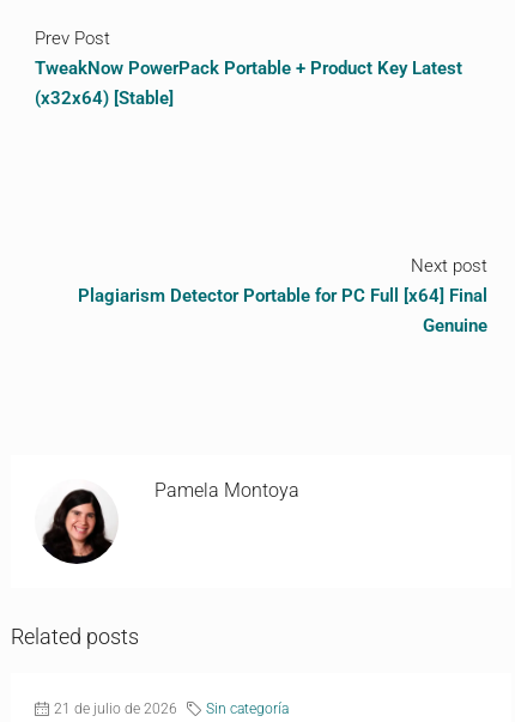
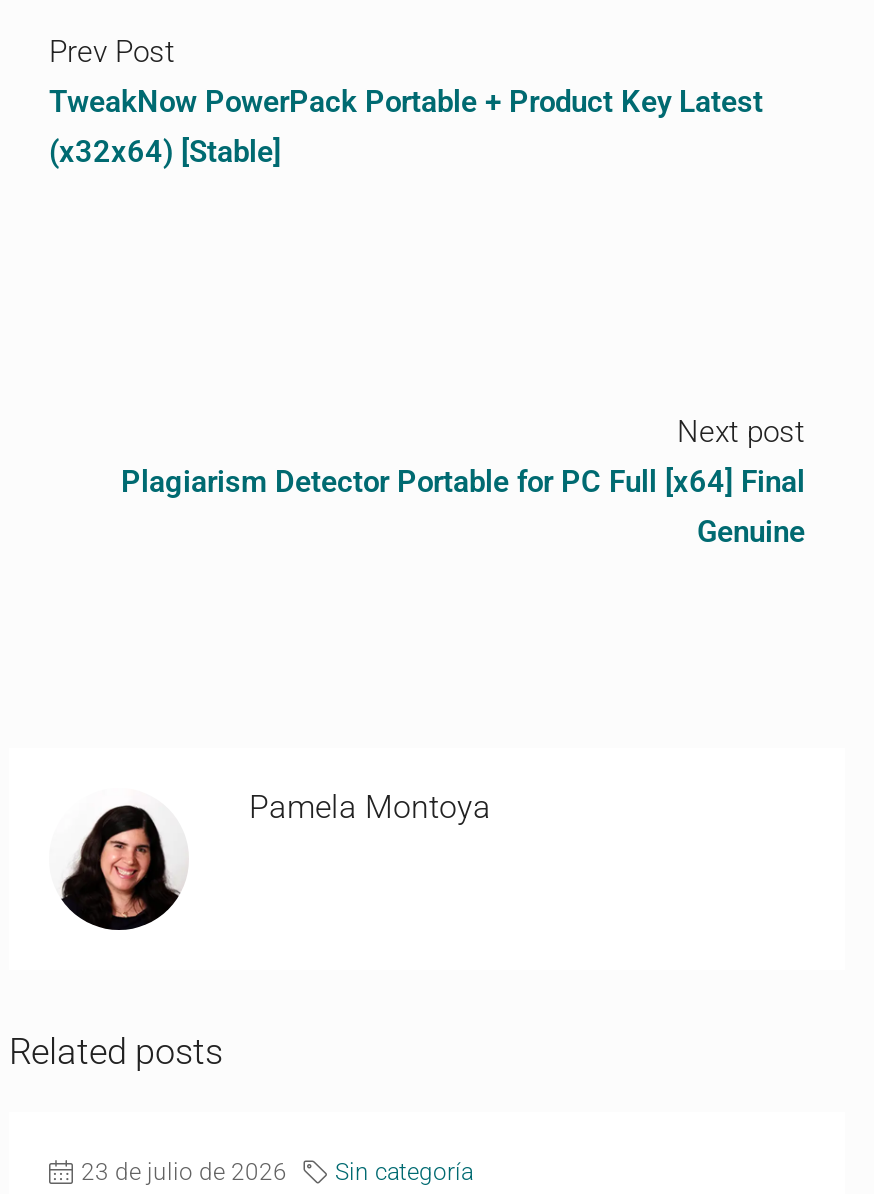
- 21 de julio de 2026 Sin categoría
+ 23 de julio de 2026 Sin categoría
